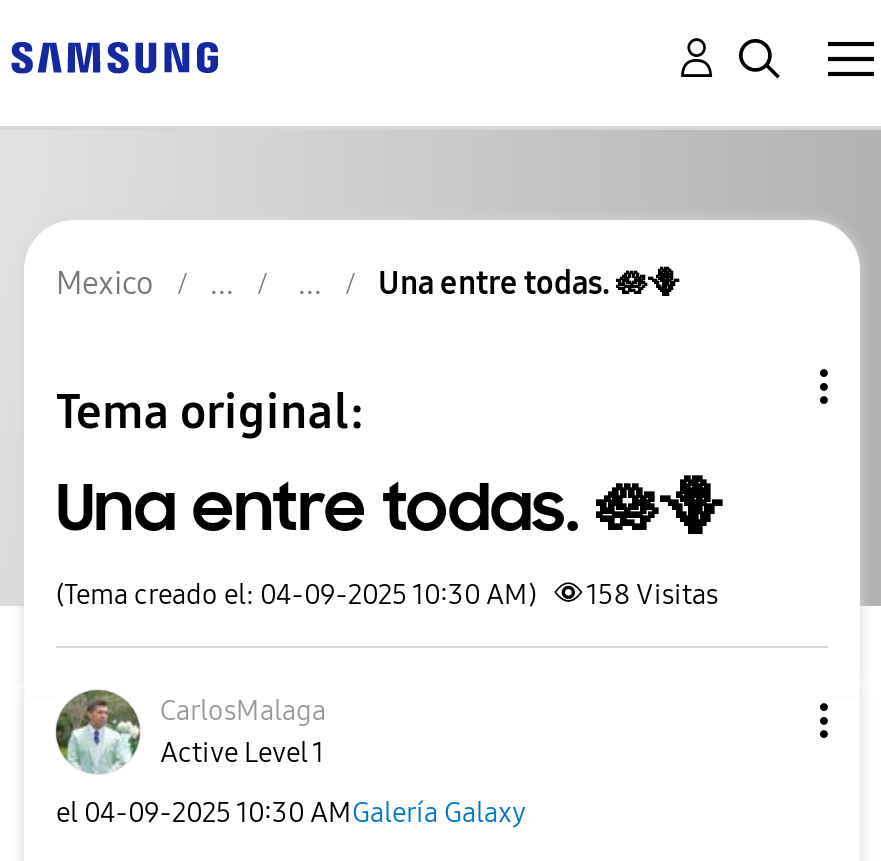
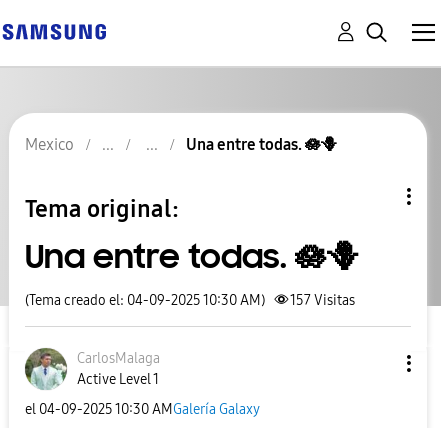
- (Tema creado el: 04-09-2025 10:30 AM) 158 Visitas
+ (Tema creado el: 04-09-2025 10:30 AM) 157 Visitas
